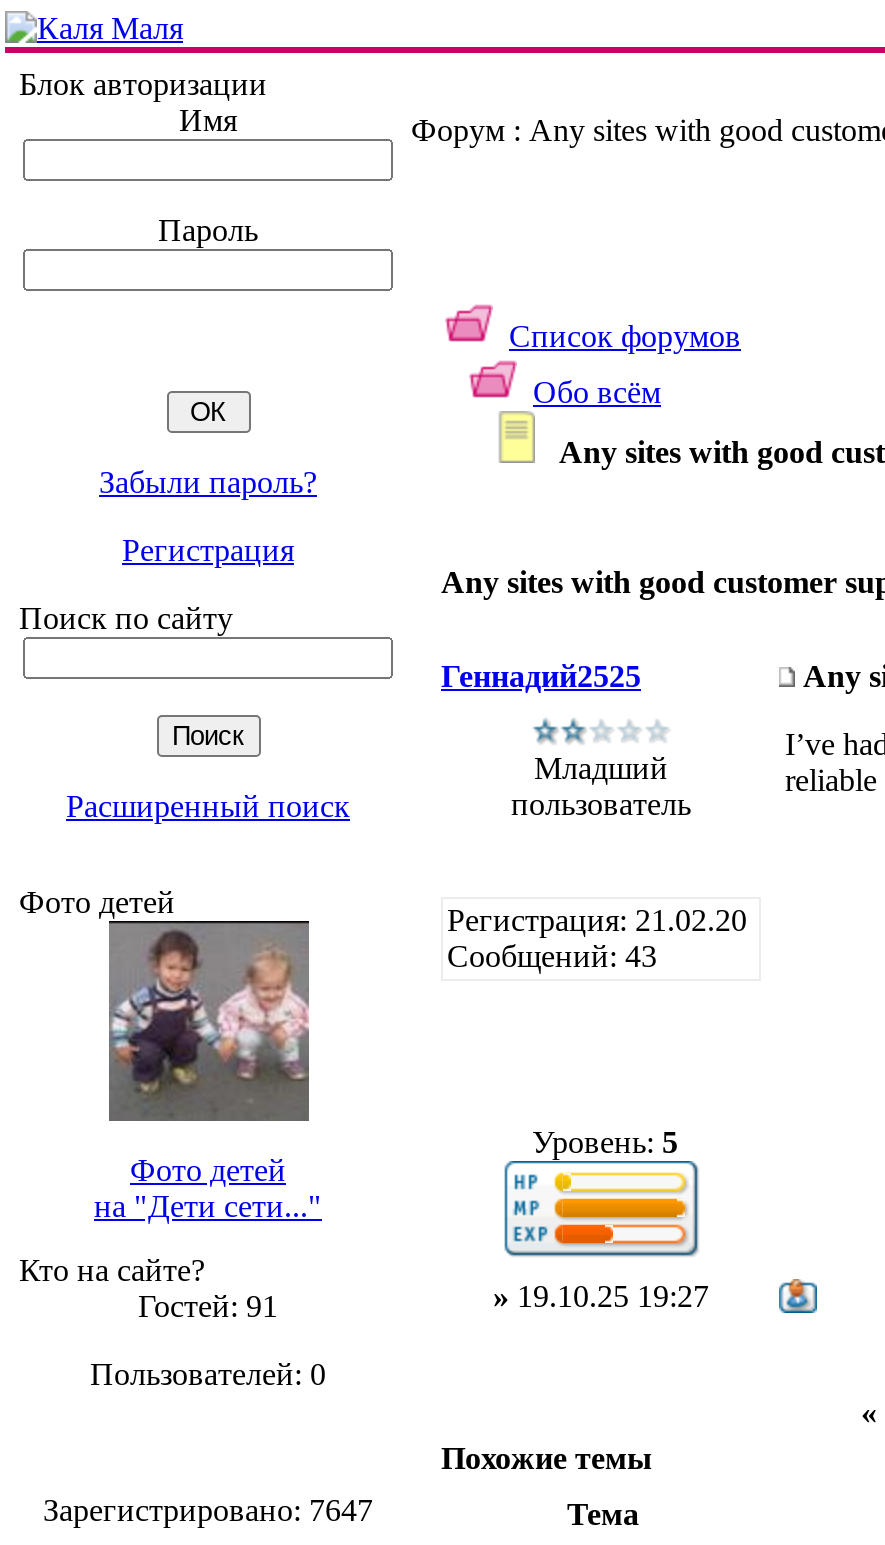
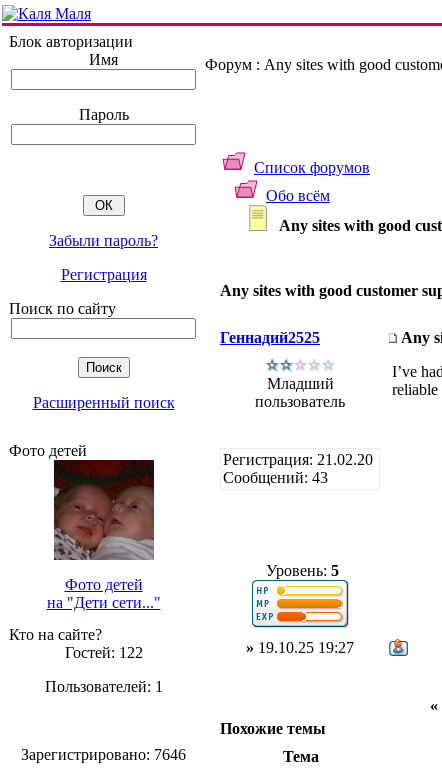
- [image]
+ [image]

- Гостей: 91
+ Гостей: 122

- Пользователей: 0
+ Пользователей: 1

- Зарегистрировано: 7647
+ Зарегистрировано: 7646
